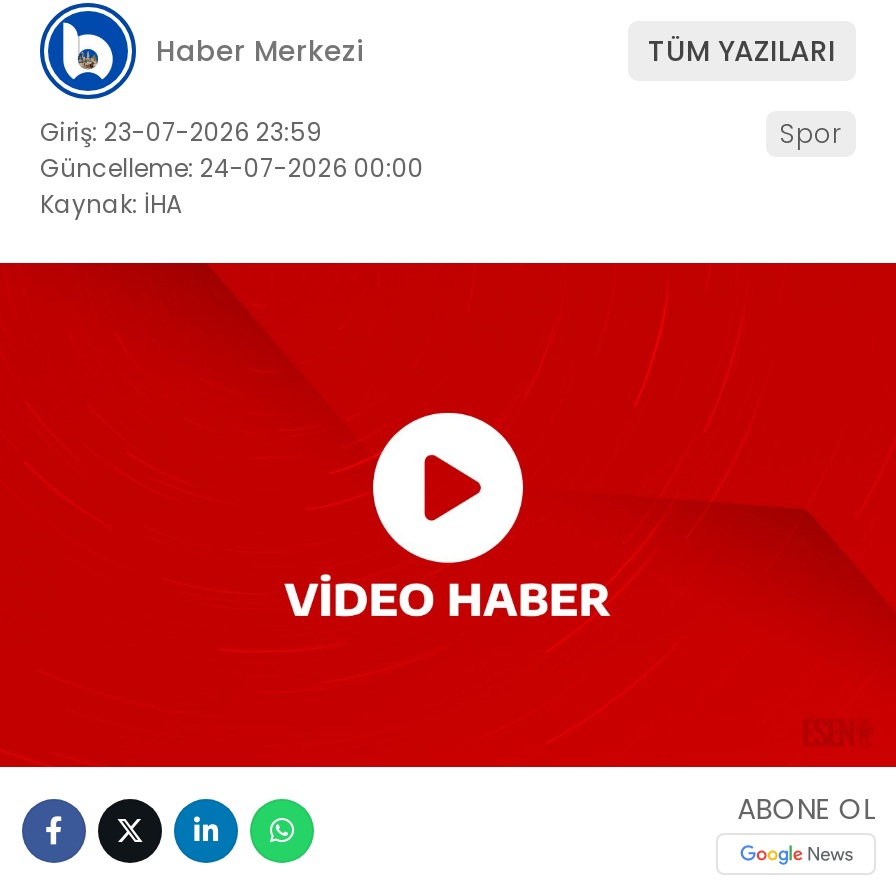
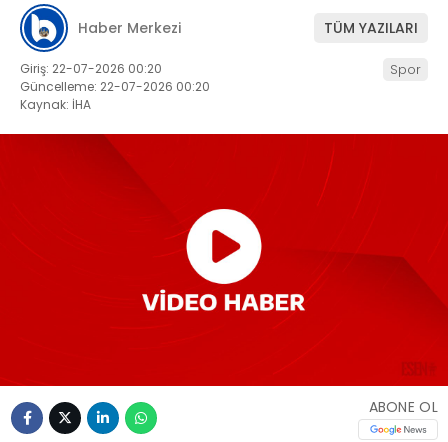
- Giriş: 23-07-2026 23:59
+ Giriş: 22-07-2026 00:20

- Güncelleme: 24-07-2026 00:00
+ Güncelleme: 22-07-2026 00:20
